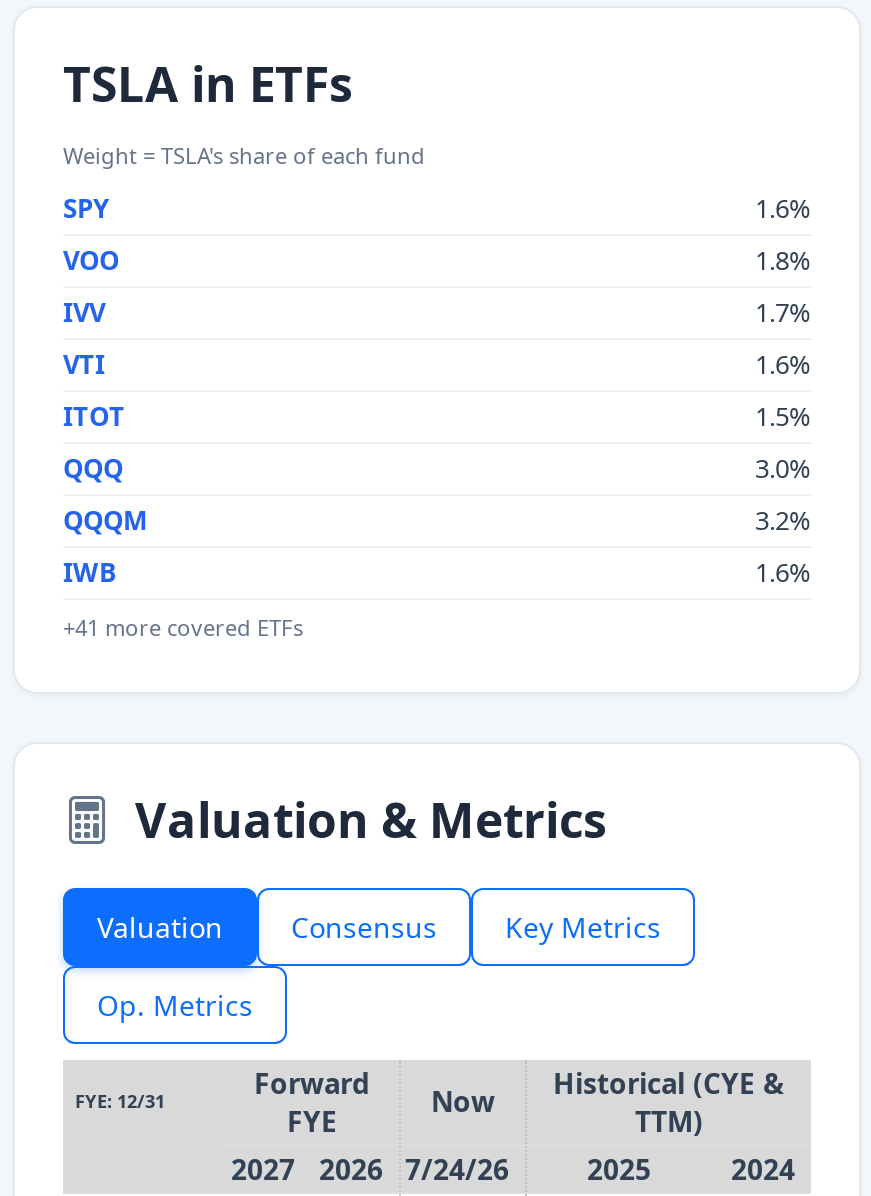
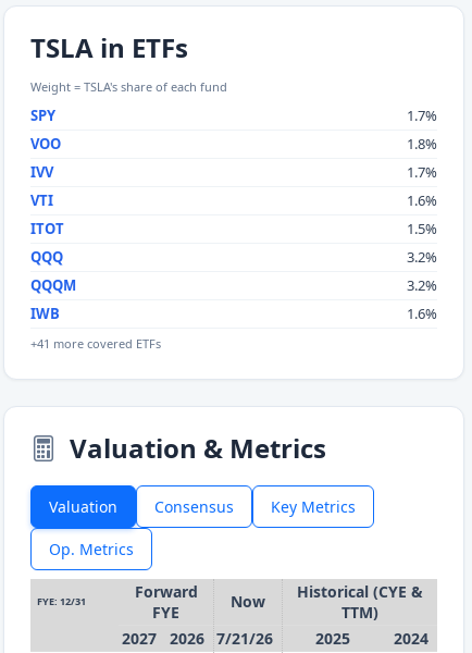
- 1.6%
+ 1.7%

- 3.0%
+ 3.2%

- 2027 2026 7/24/26
+ 2027 2026 7/21/26
